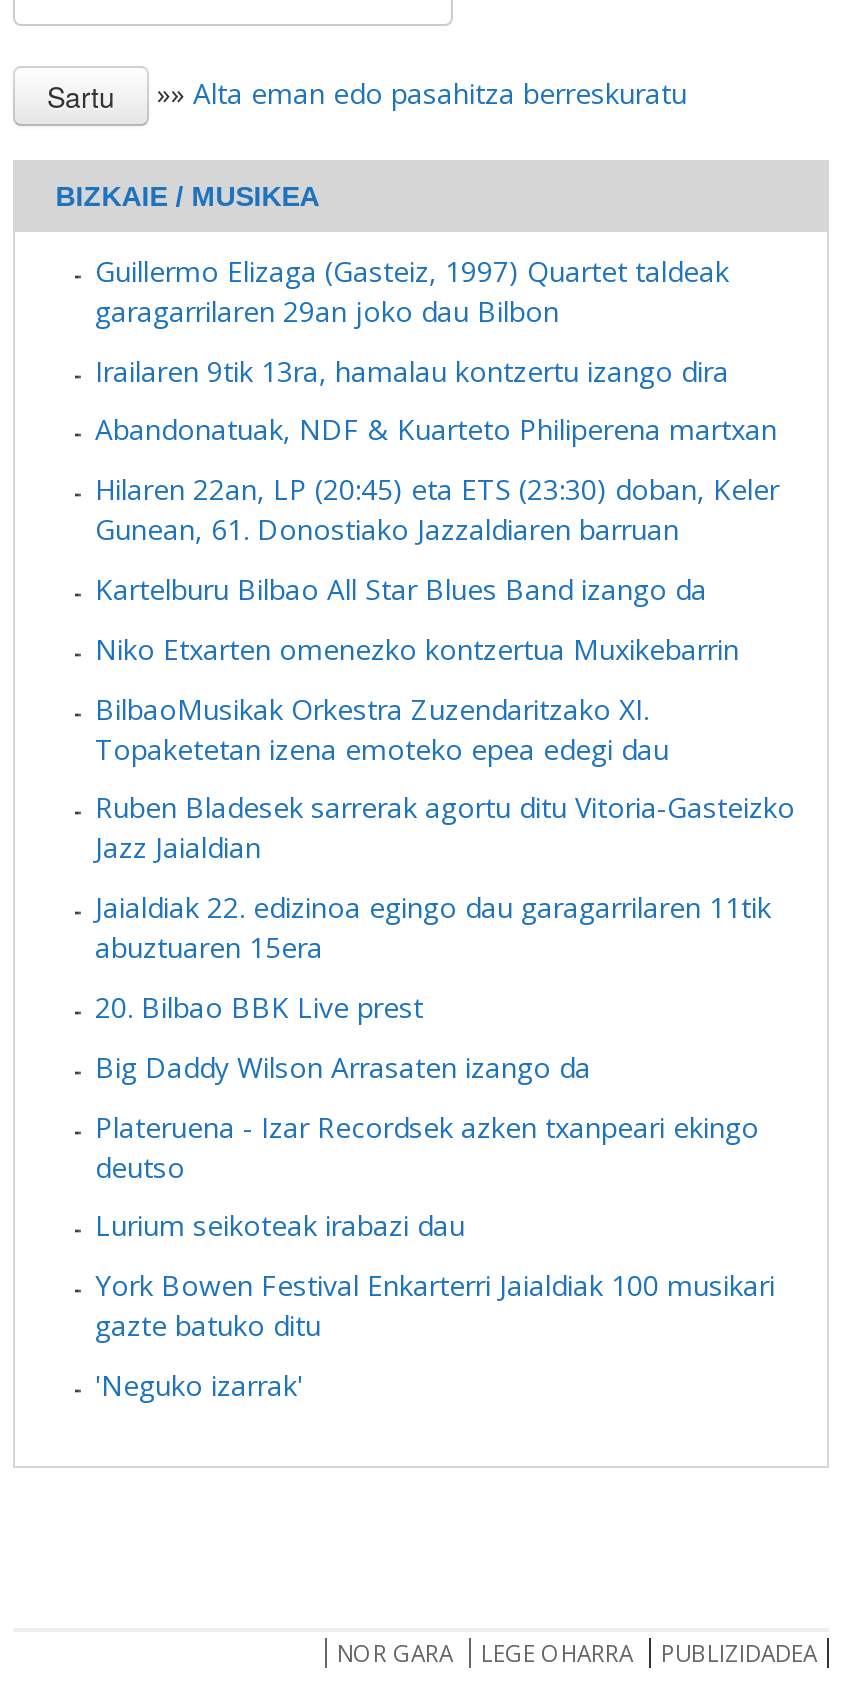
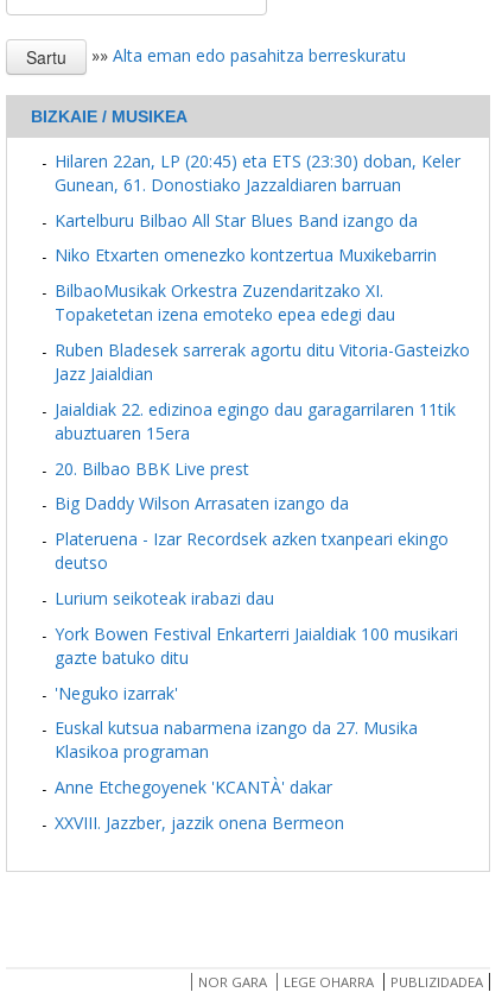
- Guillermo Elizaga (Gasteiz, 1997) Quartet taldeak
- garagarrilaren 29an joko dau Bilbon
- Irailaren 9tik 13ra, hamalau kontzertu izango dira
- Abandonatuak, NDF & Kuarteto Philiperena martxan

moved up: Hilaren 22an, LP (20:45) eta ETS (23:30) doban, Keler | Gunean, 61. Donostiako Jazzaldiaren barruan | Kartelburu Bilbao All Star Blues Band izango da | ... | gazte batuko ditu | 'Neguko izarrak'

+ Euskal kutsua nabarmena izango da 27. Musika
+ Klasikoa programan
+ Anne Etchegoyenek 'KCANTÀ' dakar
+ XXVIII. Jazzber, jazzik onena Bermeon
